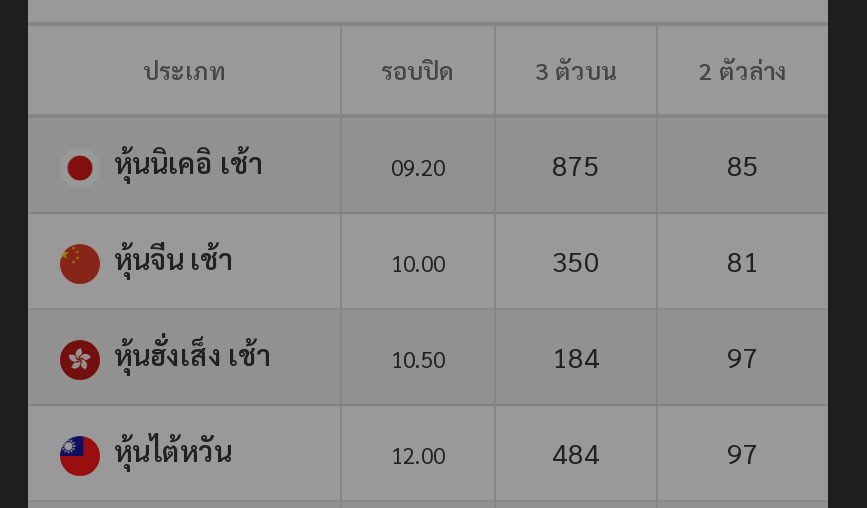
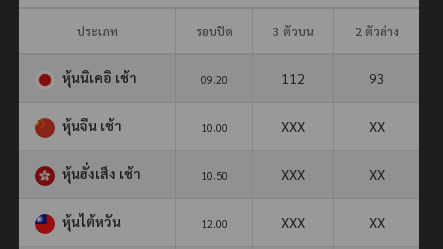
- 875
+ 112

- 85
+ 93

- 350
- 81
+ XXX
+ XX

- 184
- 97
+ XXX
+ XX

- 484
- 97
+ XXX
+ XX
